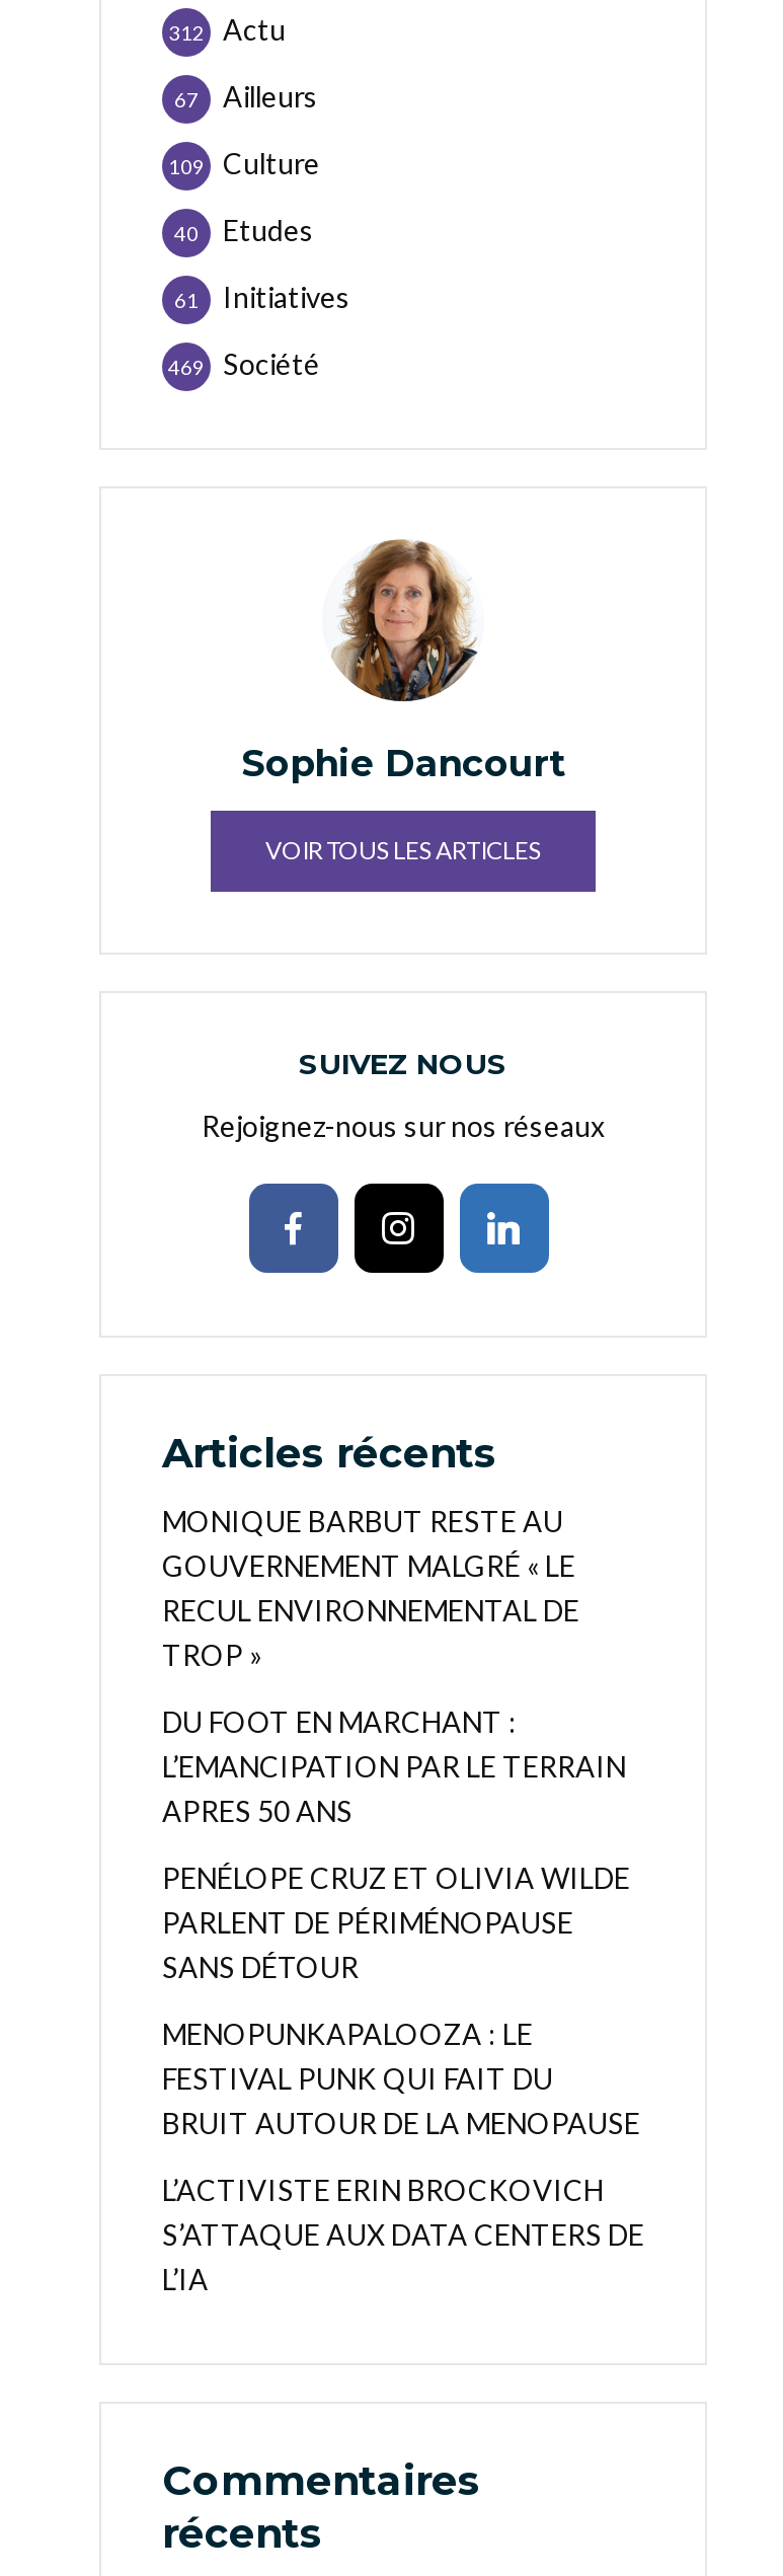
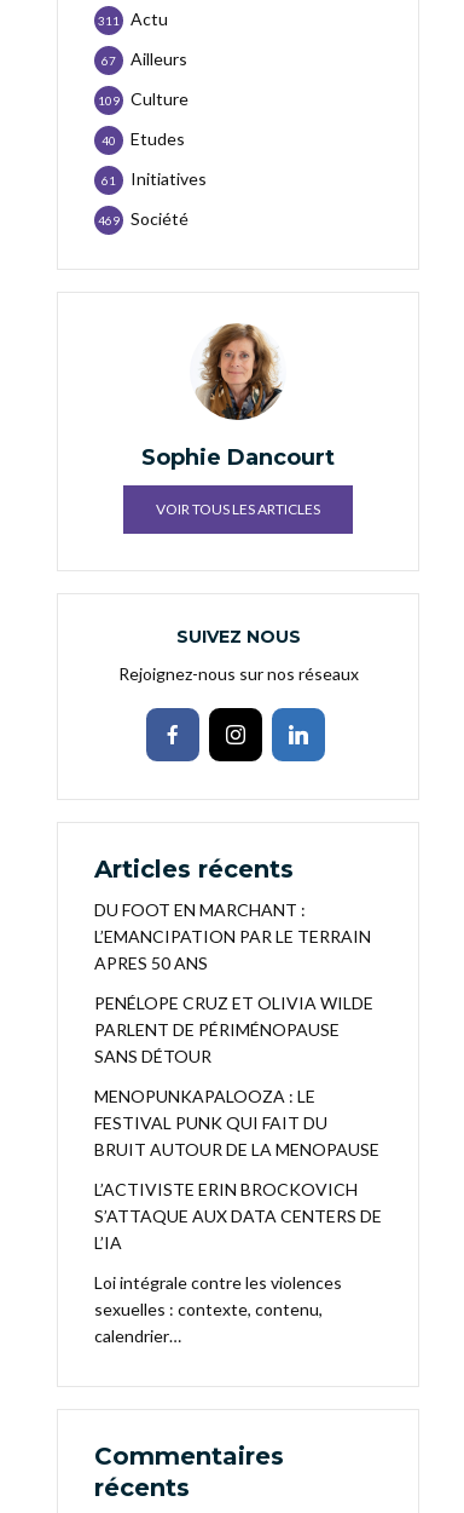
- 312 Actu
+ 311 Actu

- MONIQUE BARBUT RESTE AU
- GOUVERNEMENT MALGRÉ « LE
- RECUL ENVIRONNEMENTAL DE
- TROP »

moved up: DU FOOT EN MARCHANT : | L’EMANCIPATION PAR LE TERRAIN | APRES 50 ANS | ... | S’ATTAQUE AUX DATA CENTERS DE | L’IA

+ Loi intégrale contre les violences
+ sexuelles : contexte, contenu,
+ calendrier…
